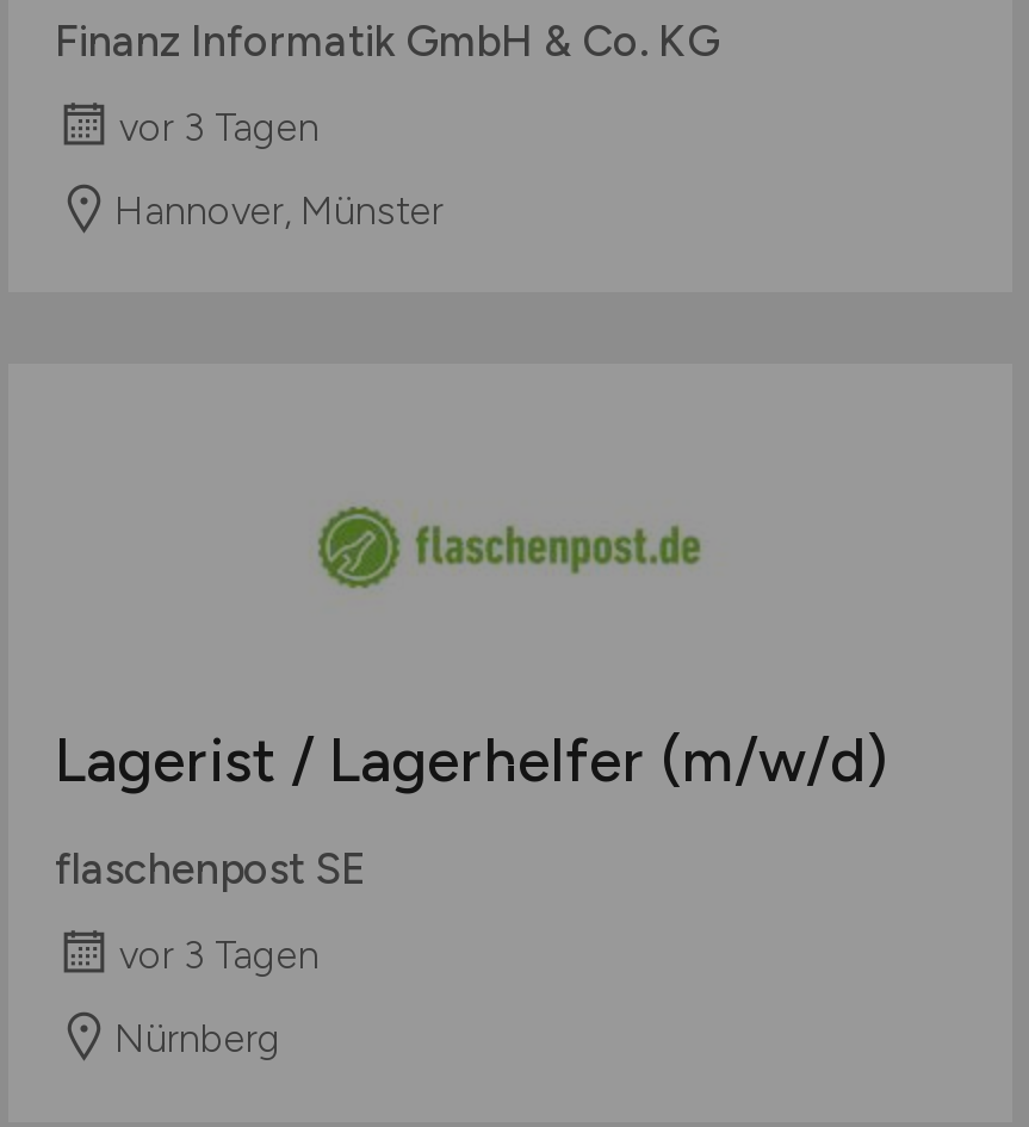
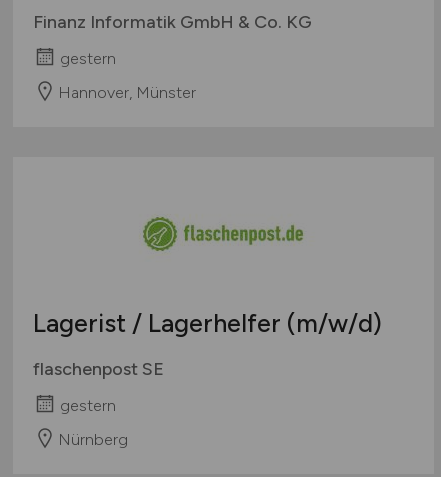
- vor 3 Tagen
+ gestern

- vor 3 Tagen
+ gestern
